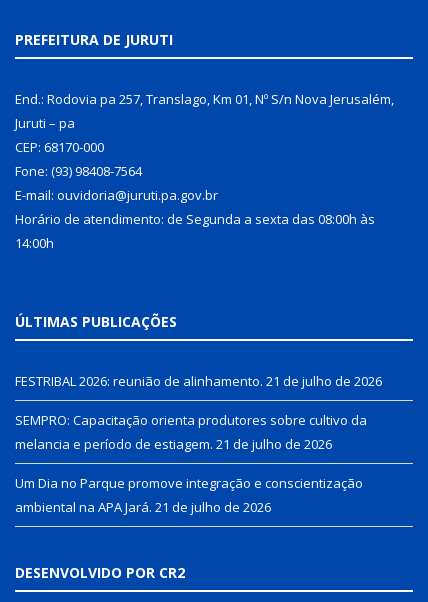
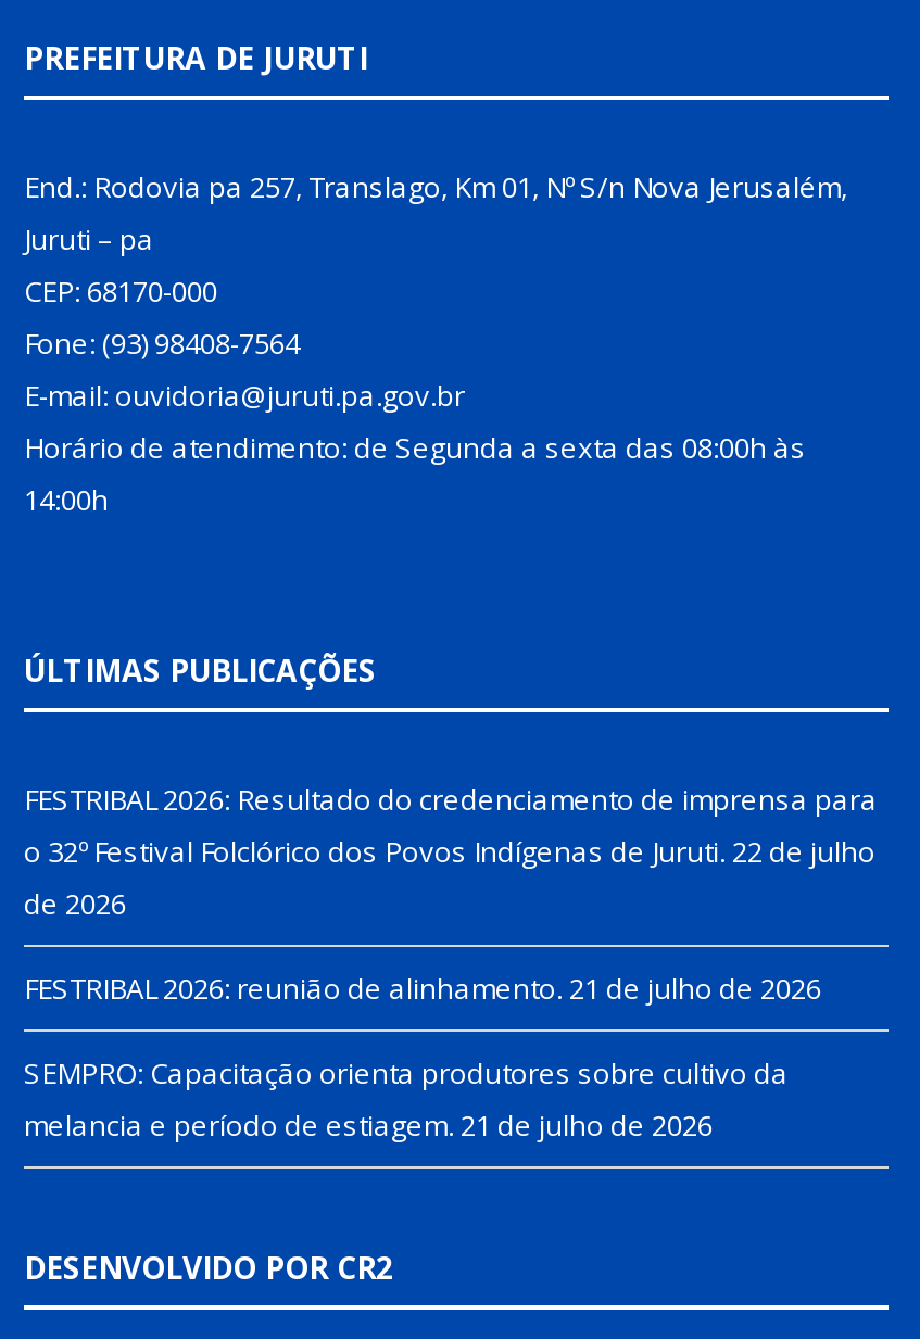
+ FESTRIBAL 2026: Resultado do credenciamento de imprensa para
+ o 32º Festival Folclórico dos Povos Indígenas de Juruti. 22 de julho
+ de 2026

moved down: FESTRIBAL 2026: reunião de alinhamento. 21 de julho de 2026 | SEMPRO: Capacitação orienta produtores sobre cultivo da | melancia e período de estiagem. 21 de julho de 2026

- Um Dia no Parque promove integração e conscientização
- ambiental na APA Jará. 21 de julho de 2026
